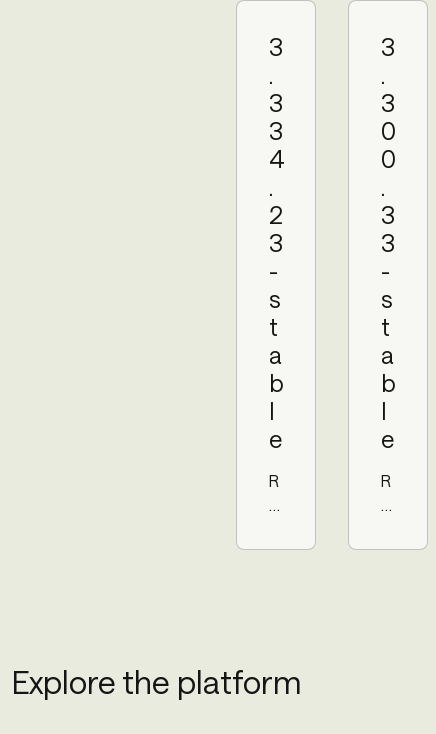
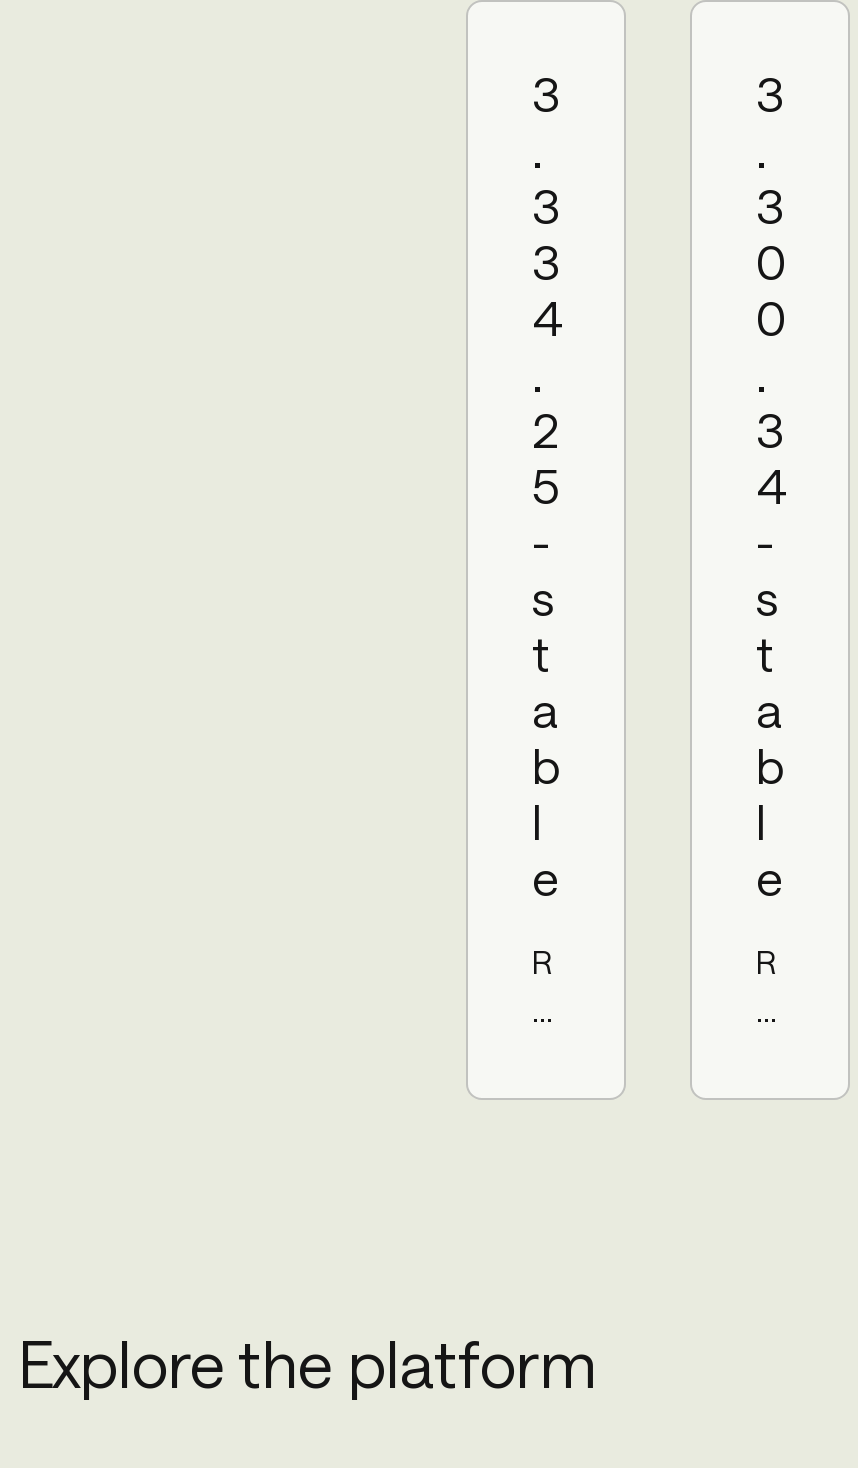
- 3
+ 5

- 3
+ 4
